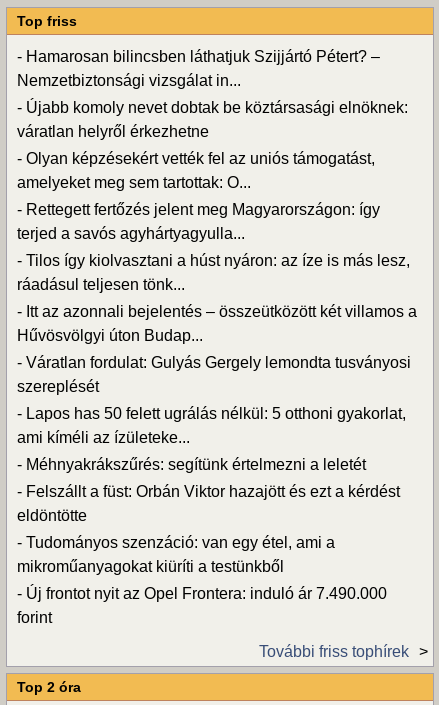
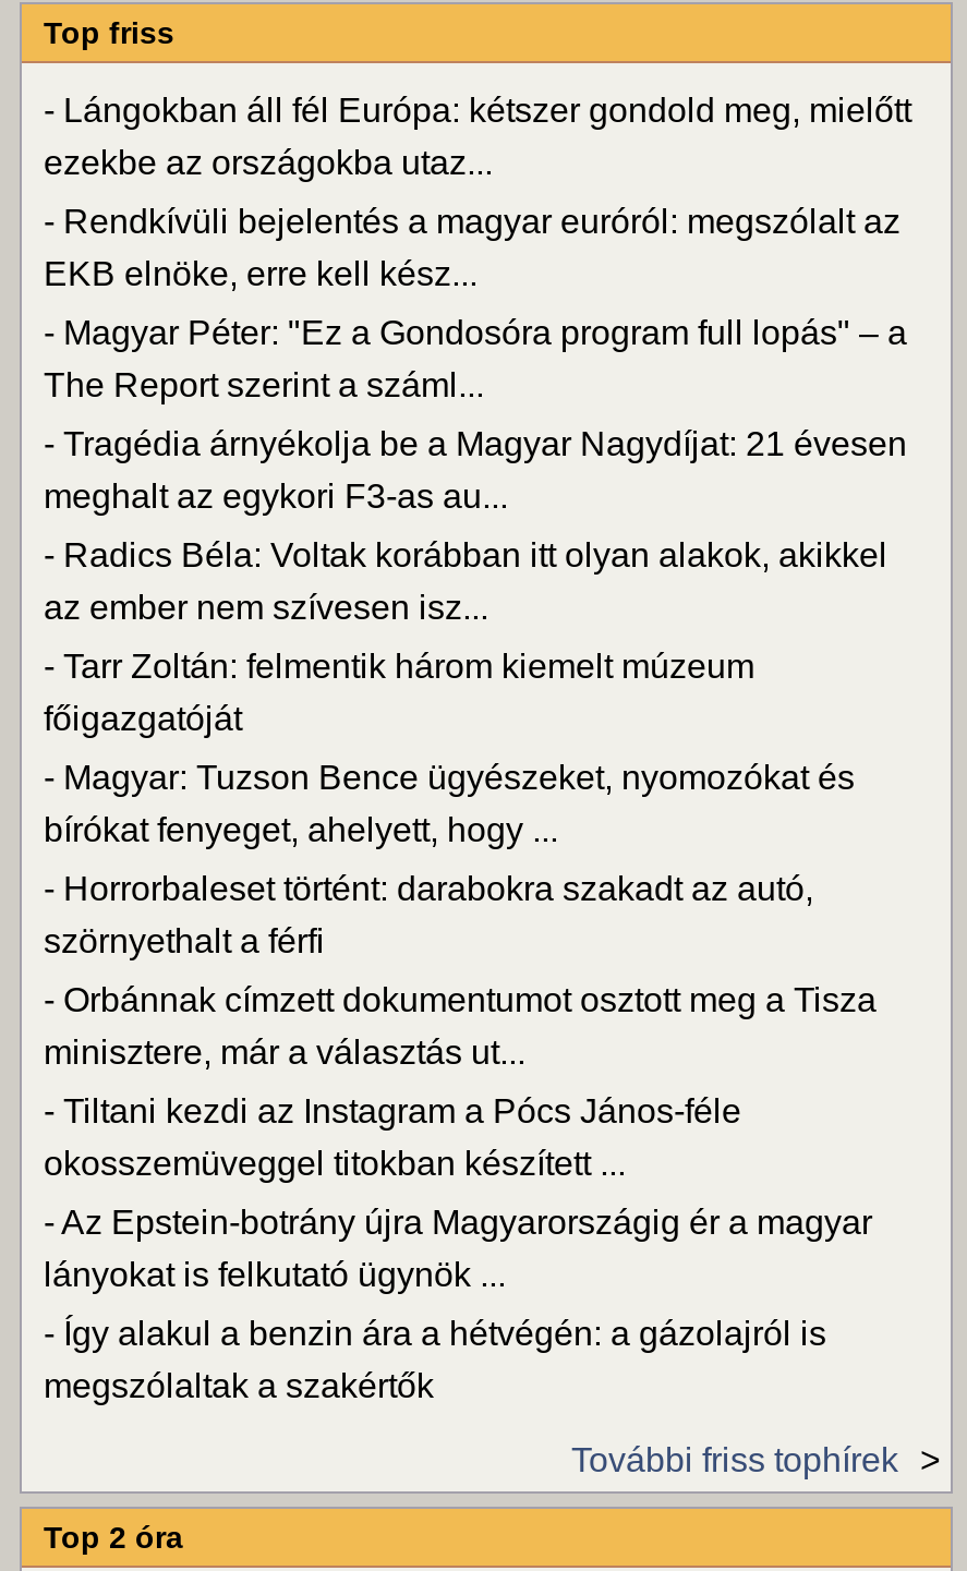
- - Hamarosan bilincsben láthatjuk Szijjártó Pétert? –
- Nemzetbiztonsági vizsgálat in...
+ - Lángokban áll fél Európa: kétszer gondold meg, mielőtt
+ ezekbe az országokba utaz...

- - Újabb komoly nevet dobtak be köztársasági elnöknek:
- váratlan helyről érkezhetne
+ - Rendkívüli bejelentés a magyar euróról: megszólalt az
+ EKB elnöke, erre kell kész...

- - Olyan képzésekért vették fel az uniós támogatást,
- amelyeket meg sem tartottak: O...
+ - Magyar Péter: "Ez a Gondosóra program full lopás" – a
+ The Report szerint a száml...

- - Rettegett fertőzés jelent meg Magyarországon: így
- terjed a savós agyhártyagyulla...
+ - Tragédia árnyékolja be a Magyar Nagydíjat: 21 évesen
+ meghalt az egykori F3-as au...

- - Tilos így kiolvasztani a húst nyáron: az íze is más lesz,
- ráadásul teljesen tönk...
+ - Radics Béla: Voltak korábban itt olyan alakok, akikkel
+ az ember nem szívesen isz...

- - Itt az azonnali bejelentés – összeütközött két villamos a
- Hűvösvölgyi úton Budap...
+ - Tarr Zoltán: felmentik három kiemelt múzeum
+ főigazgatóját

- - Váratlan fordulat: Gulyás Gergely lemondta tusványosi
- szereplését
+ - Magyar: Tuzson Bence ügyészeket, nyomozókat és
+ bírókat fenyeget, ahelyett, hogy ...

- - Lapos has 50 felett ugrálás nélkül: 5 otthoni gyakorlat,
- ami kíméli az ízületeke...
+ - Horrorbaleset történt: darabokra szakadt az autó,
+ szörnyethalt a férfi

- - Méhnyakrákszűrés: segítünk értelmezni a leletét
+ - Orbánnak címzett dokumentumot osztott meg a Tisza
+ minisztere, már a választás ut...

- - Felszállt a füst: Orbán Viktor hazajött és ezt a kérdést
- eldöntötte
+ - Tiltani kezdi az Instagram a Pócs János-féle
+ okosszemüveggel titokban készített ...

- - Tudományos szenzáció: van egy étel, ami a
- mikroműanyagokat kiüríti a testünkből
+ - Az Epstein-botrány újra Magyarországig ér a magyar
+ lányokat is felkutató ügynök ...

- - Új frontot nyit az Opel Frontera: induló ár 7.490.000
- forint
+ - Így alakul a benzin ára a hétvégén: a gázolajról is
+ megszólaltak a szakértők
